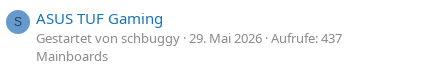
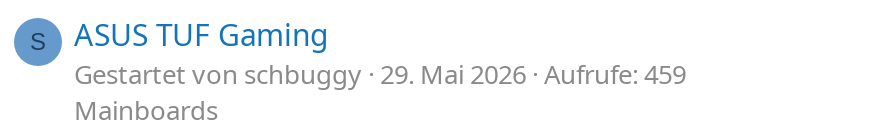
- Gestartet von schbuggy 29. Mai 2026 Aufrufe: 437
+ Gestartet von schbuggy 29. Mai 2026 Aufrufe: 459
